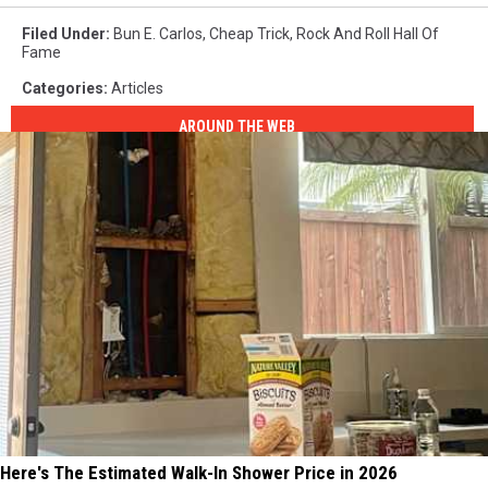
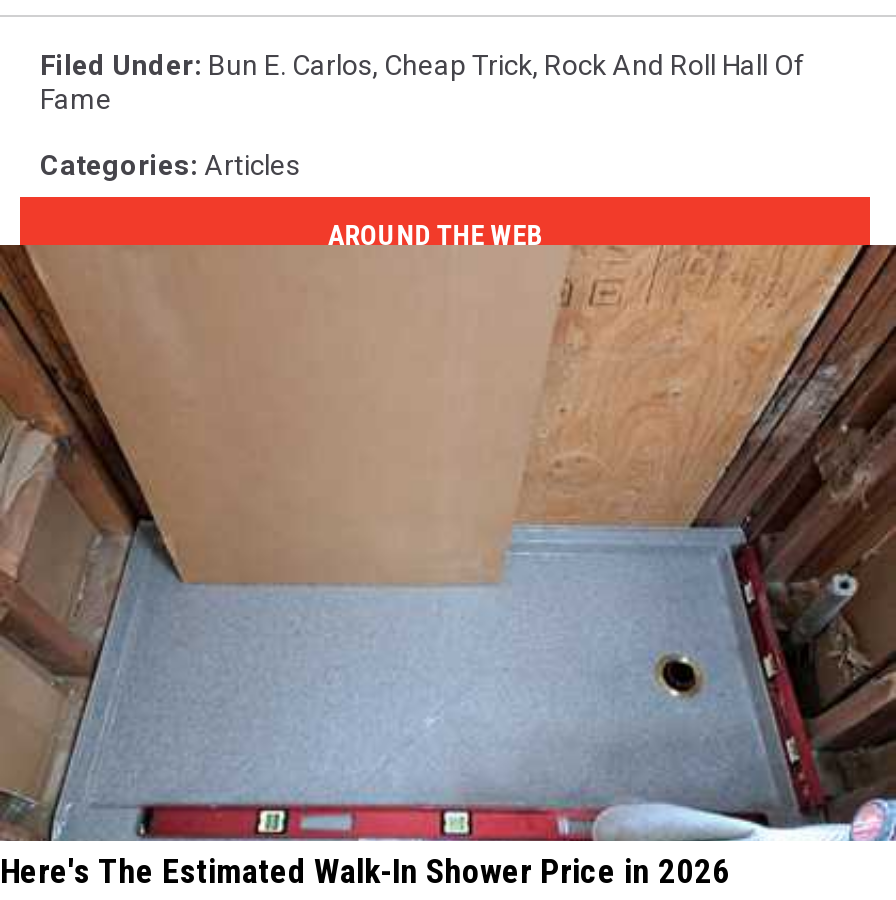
- [image]
+ [image]
